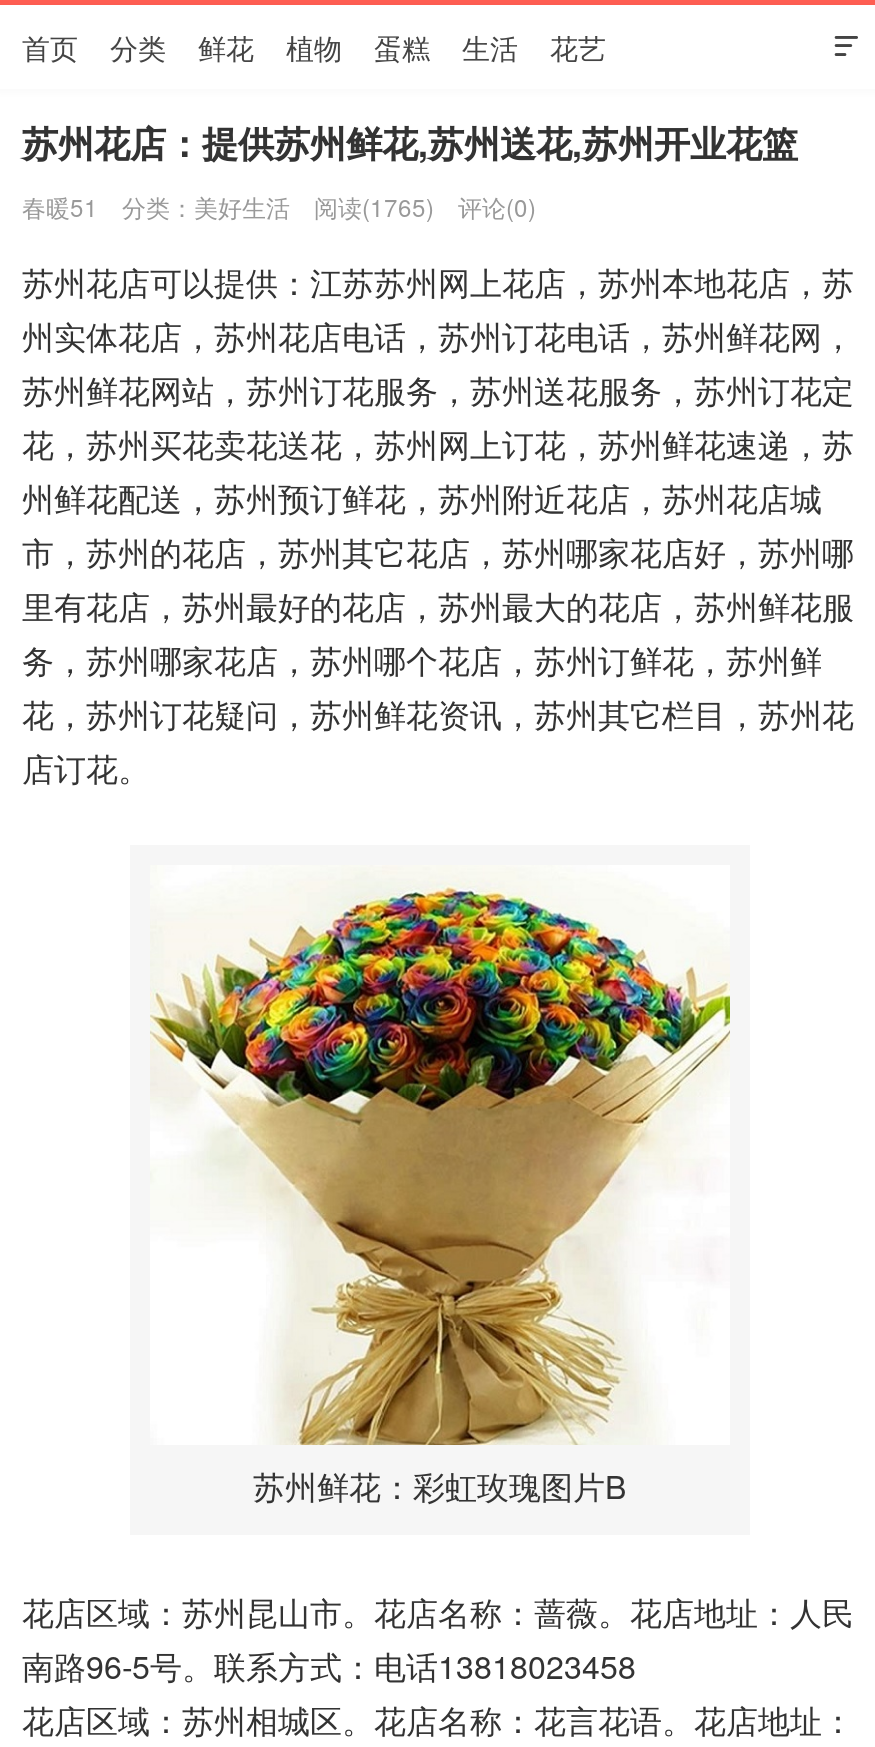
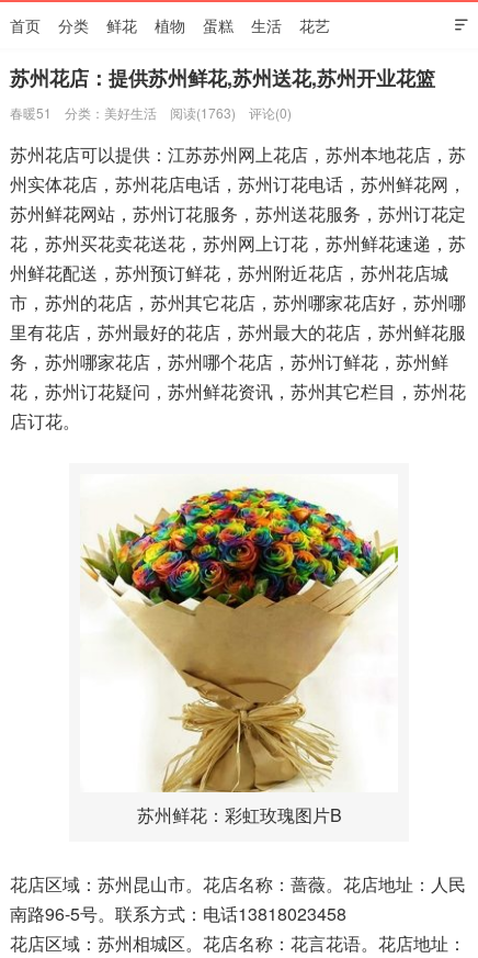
- 春暖51 分类：美好生活 阅读(1765) 评论(0)
+ 春暖51 分类：美好生活 阅读(1763) 评论(0)
